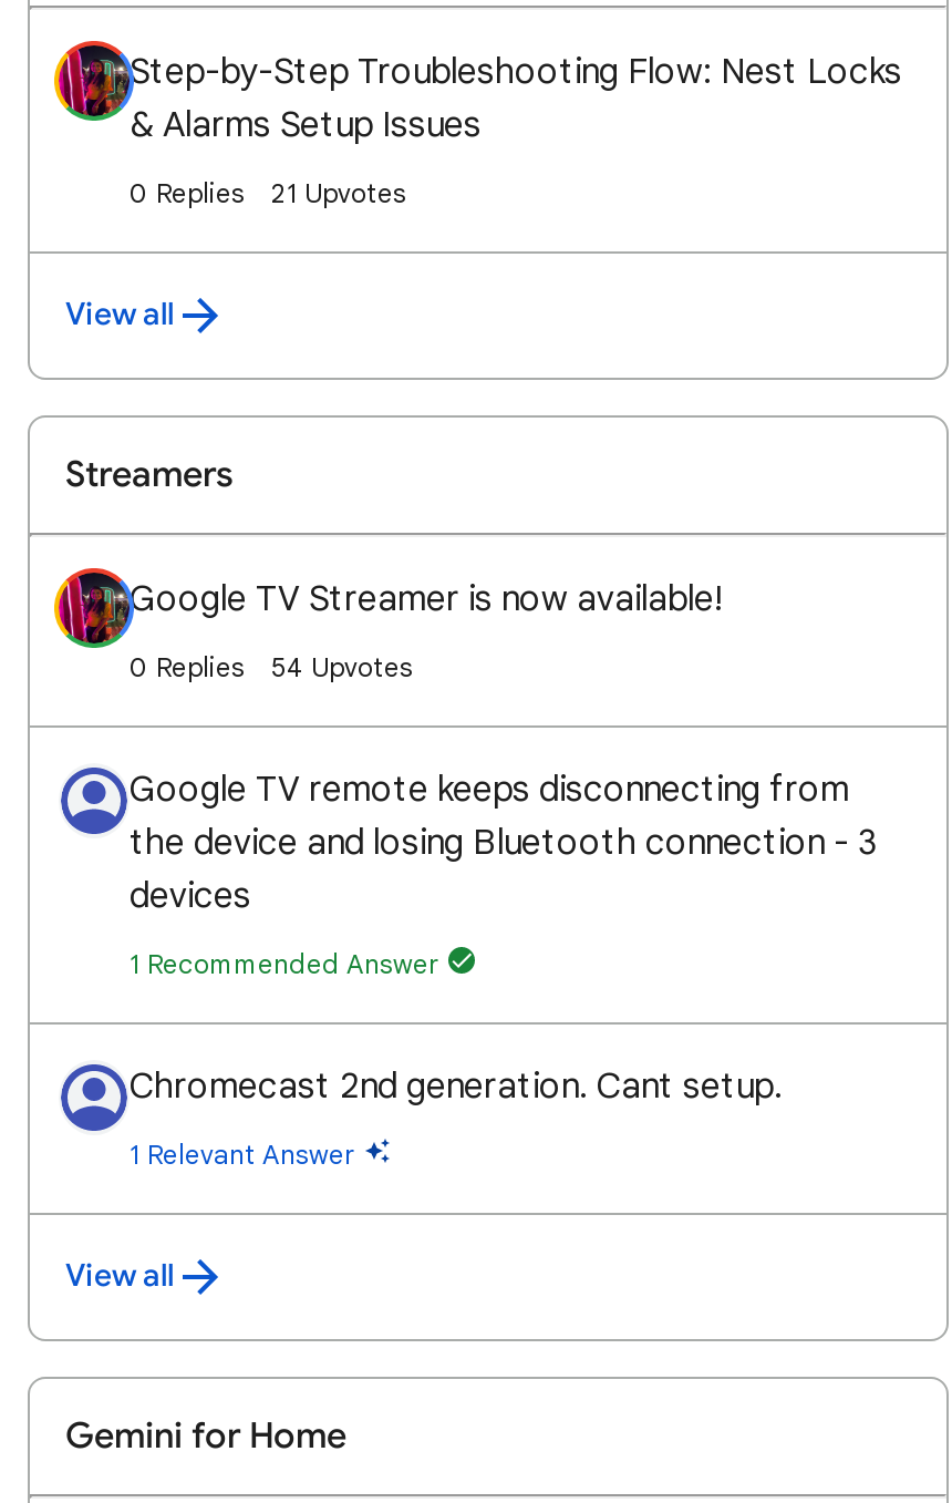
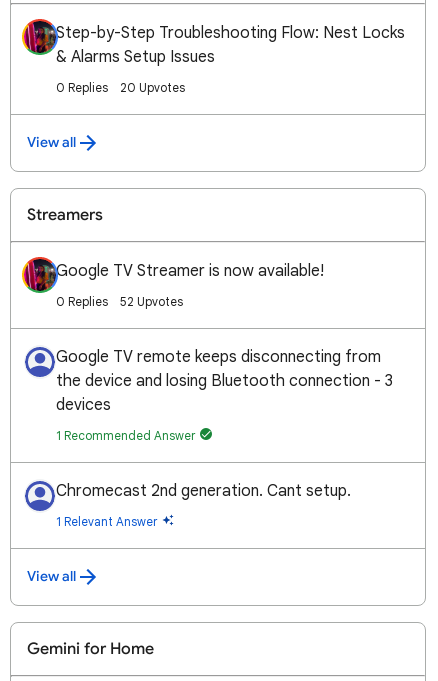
- 21 Upvotes
+ 20 Upvotes

- 54 Upvotes
+ 52 Upvotes
